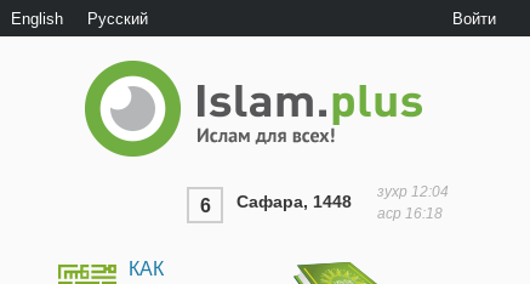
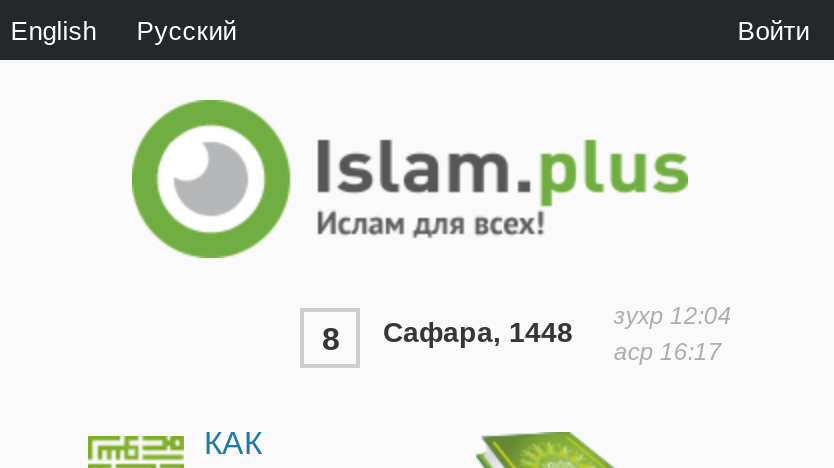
- 6 Сафара, 1448
+ 8 Сафара, 1448

- аср 16:18
+ аср 16:17
